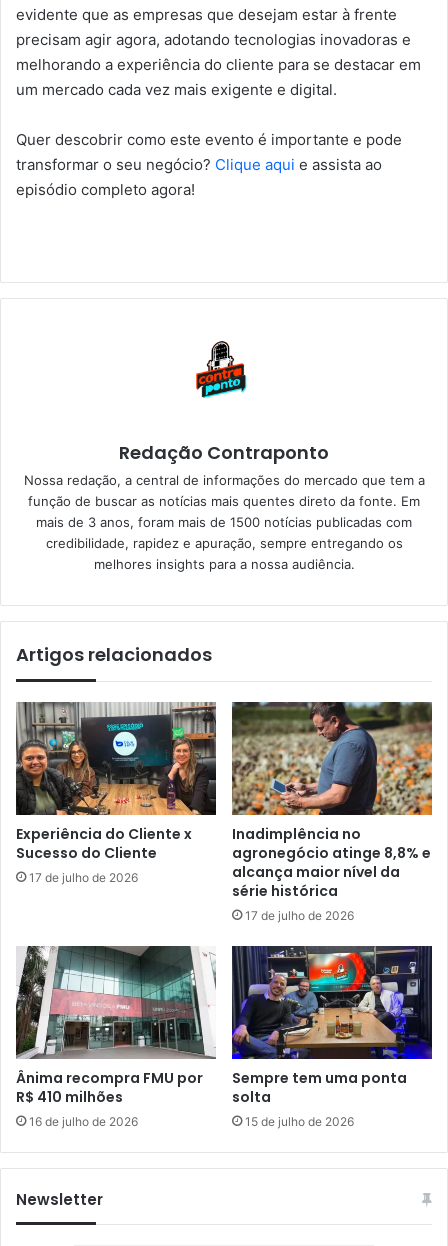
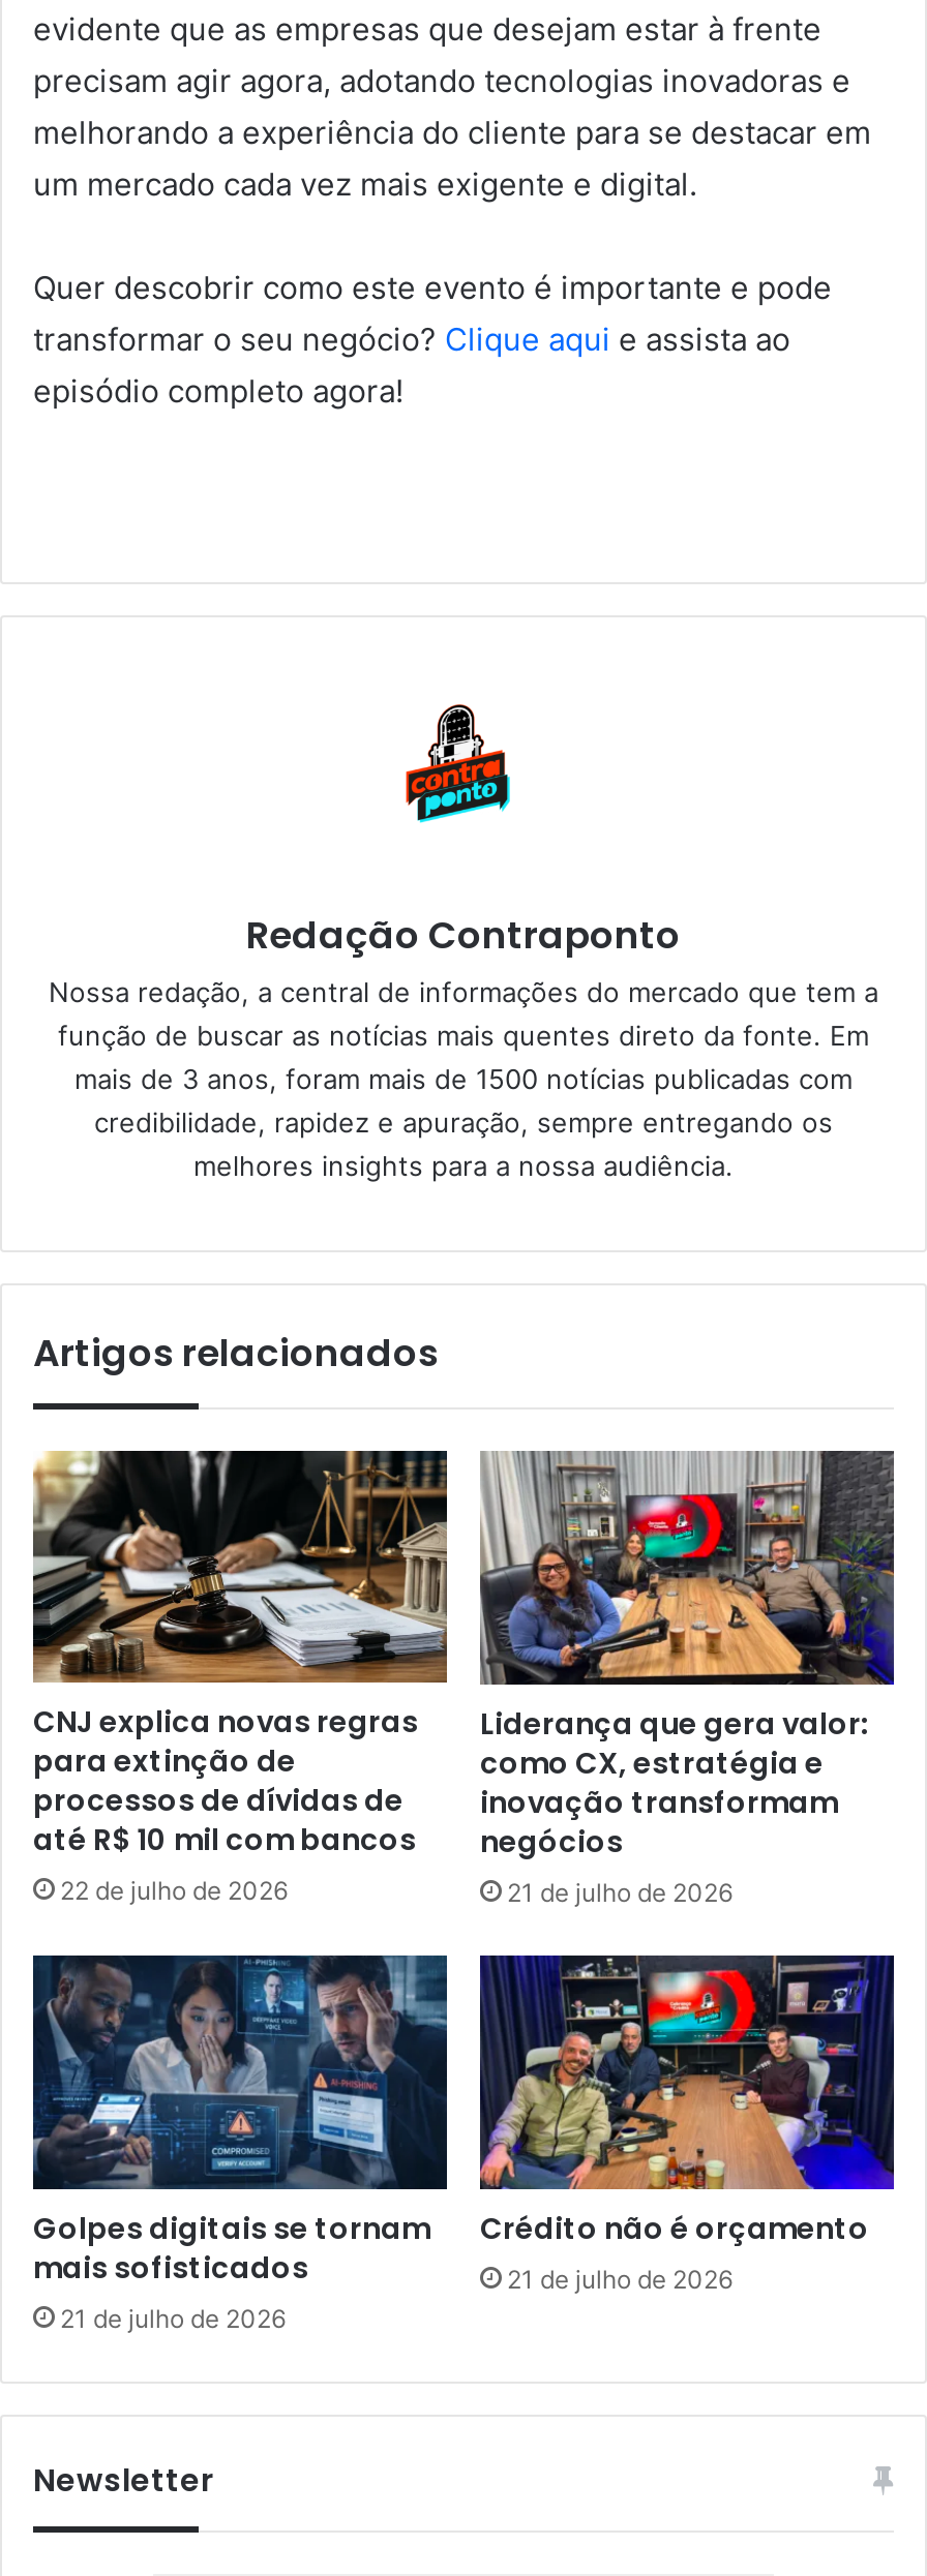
- [image]
- Experiência do Cliente x
- Sucesso do Cliente
- 17 de julho de 2026
+ [image]
+ CNJ explica novas regras
+ para extinção de
+ processos de dívidas de
+ até R$ 10 mil com bancos
+ 22 de julho de 2026

- [image]
- Inadimplência no
- agronegócio atinge 8,8% e
- alcança maior nível da
- série histórica
- 17 de julho de 2026
+ [image]
+ Liderança que gera valor:
+ como CX, estratégia e
+ inovação transformam
+ negócios
+ 21 de julho de 2026

- [image]
- Ânima recompra FMU por
- R$ 410 milhões
- 16 de julho de 2026
+ [image]
+ Golpes digitais se tornam
+ mais sofisticados
+ 21 de julho de 2026

- [image]
- Sempre tem uma ponta
- solta
- 15 de julho de 2026
+ [image]
+ Crédito não é orçamento
+ 21 de julho de 2026
